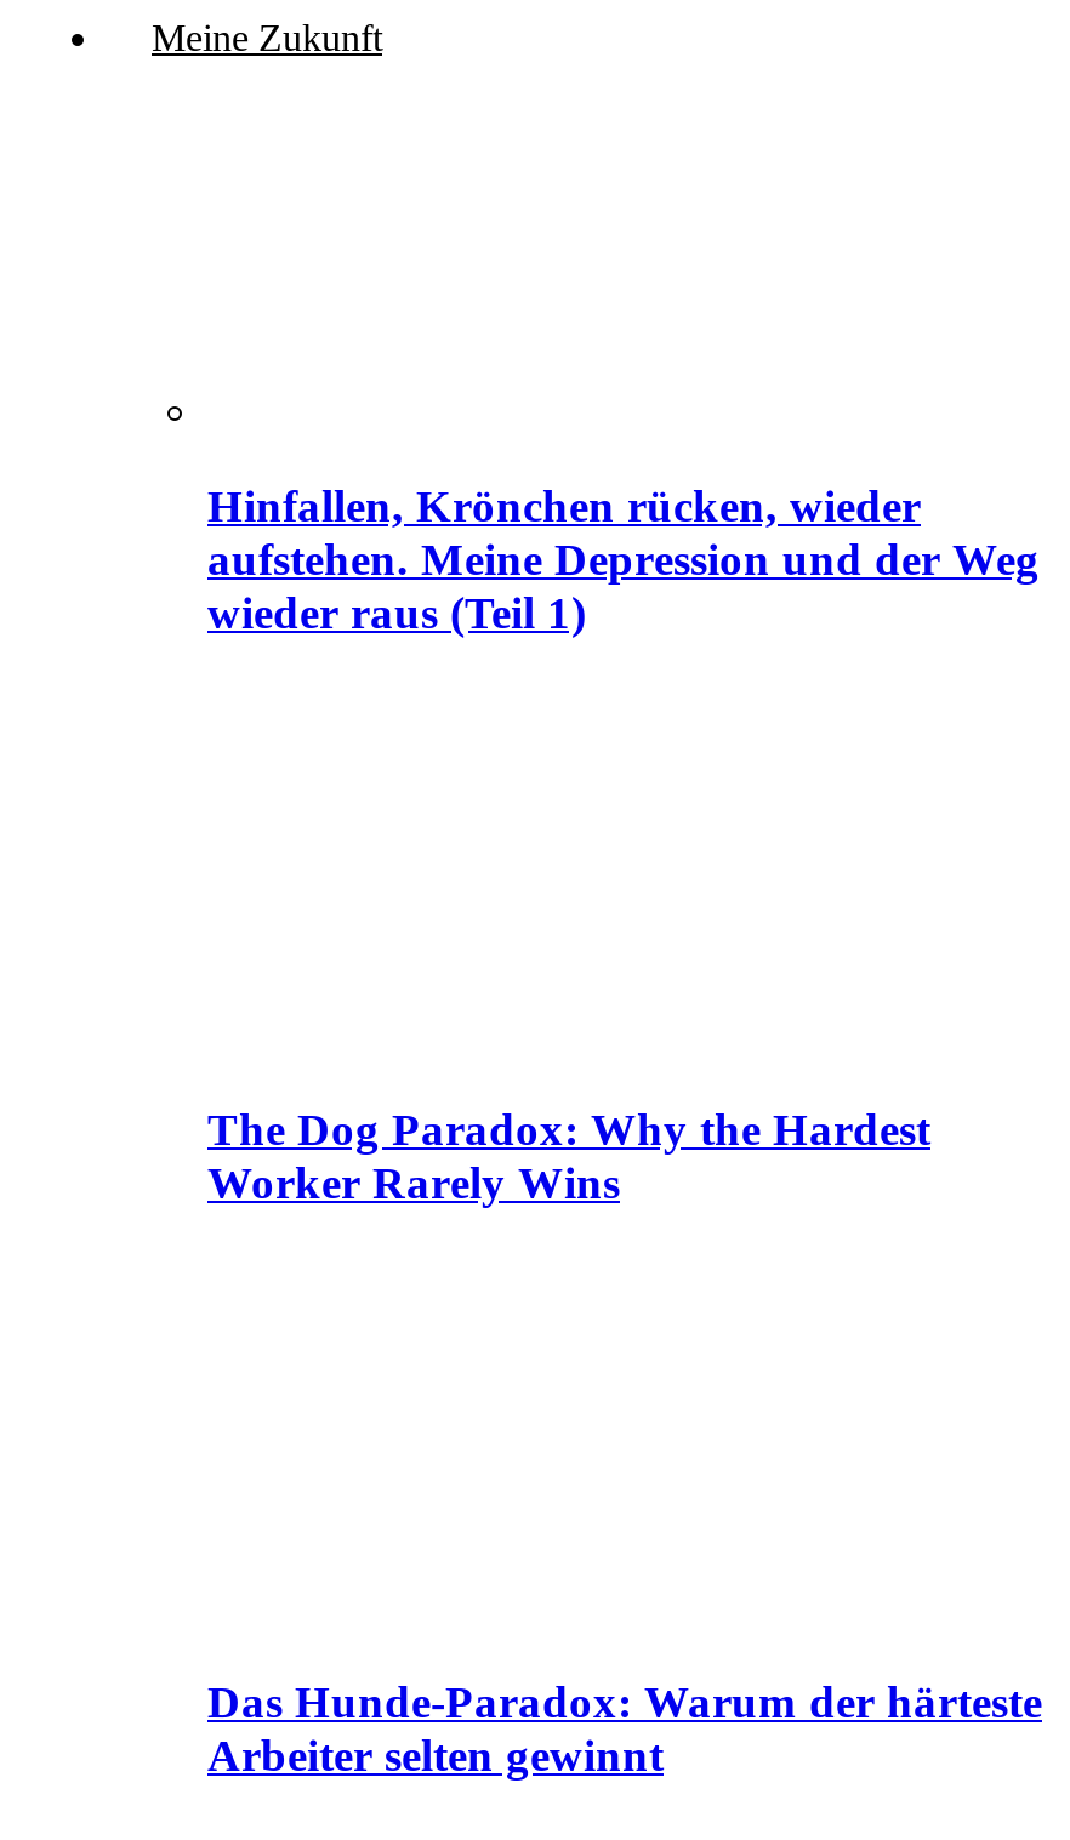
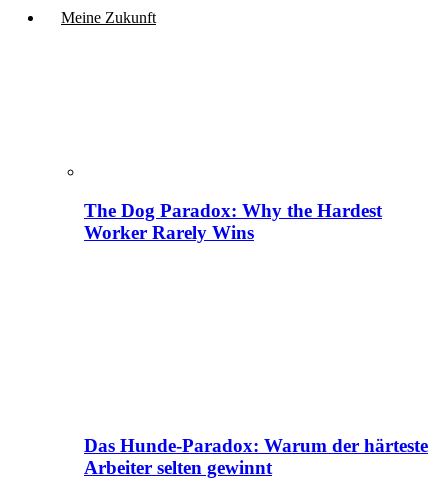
- Hinfallen, Krönchen rücken, wieder
- aufstehen. Meine Depression und der Weg
- wieder raus (Teil 1)
